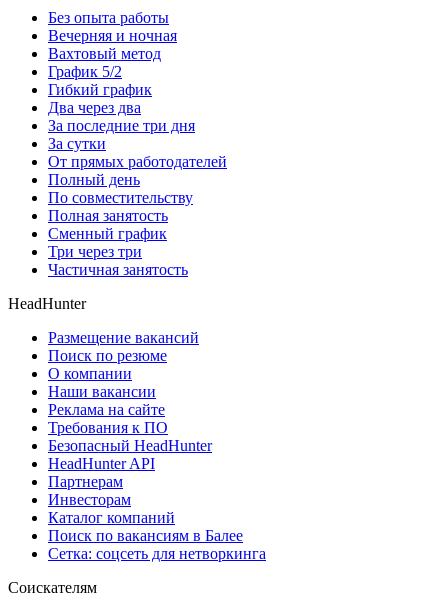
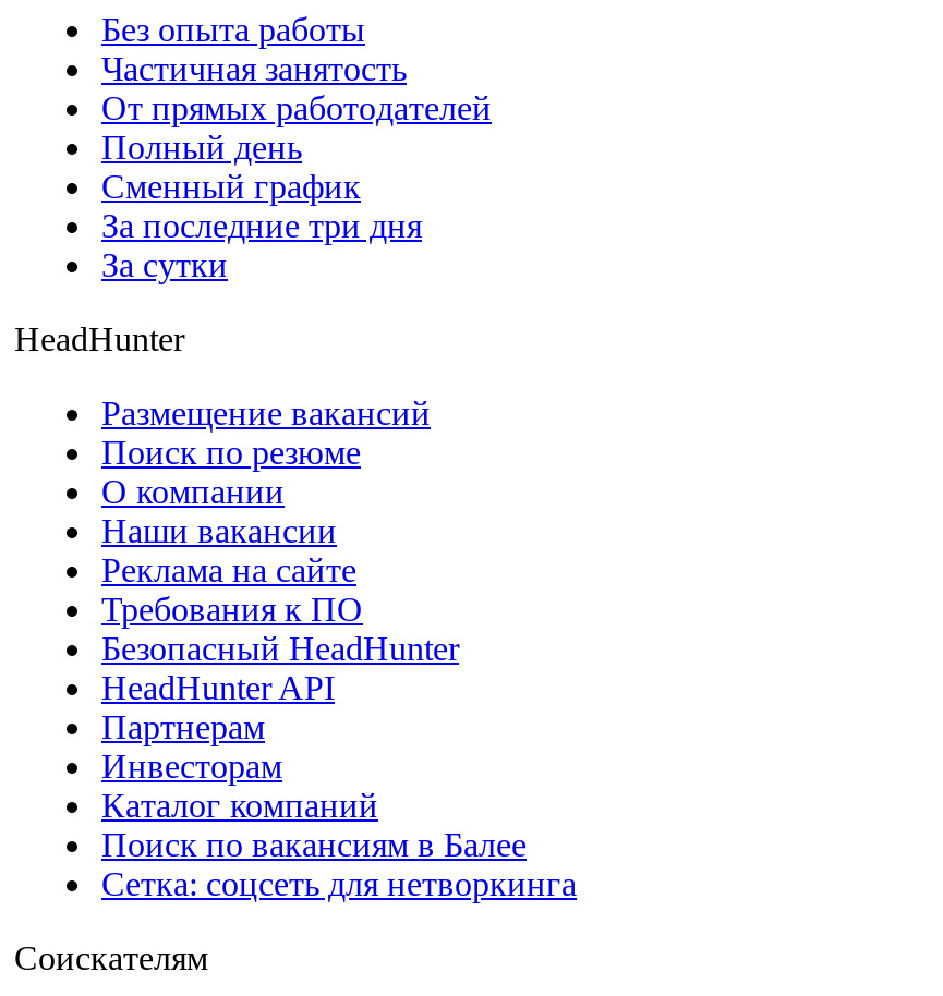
- Вечерняя и ночная
- Вахтовый метод
- График 5/2
- Гибкий график
- Два через два

moved up: От прямых работодателей | Полный день

- По совместительству
- Полная занятость
- Три через три

moved up: Сменный график

moved up: Частичная занятость
